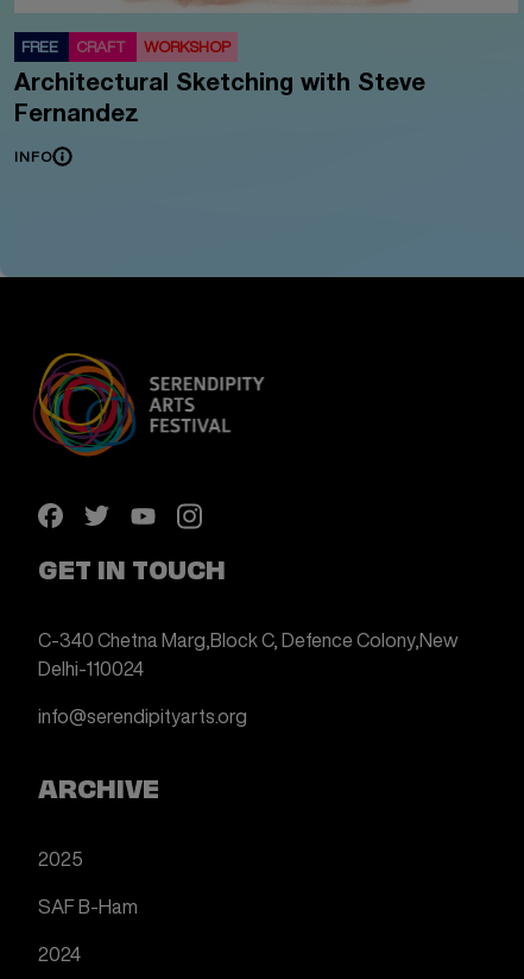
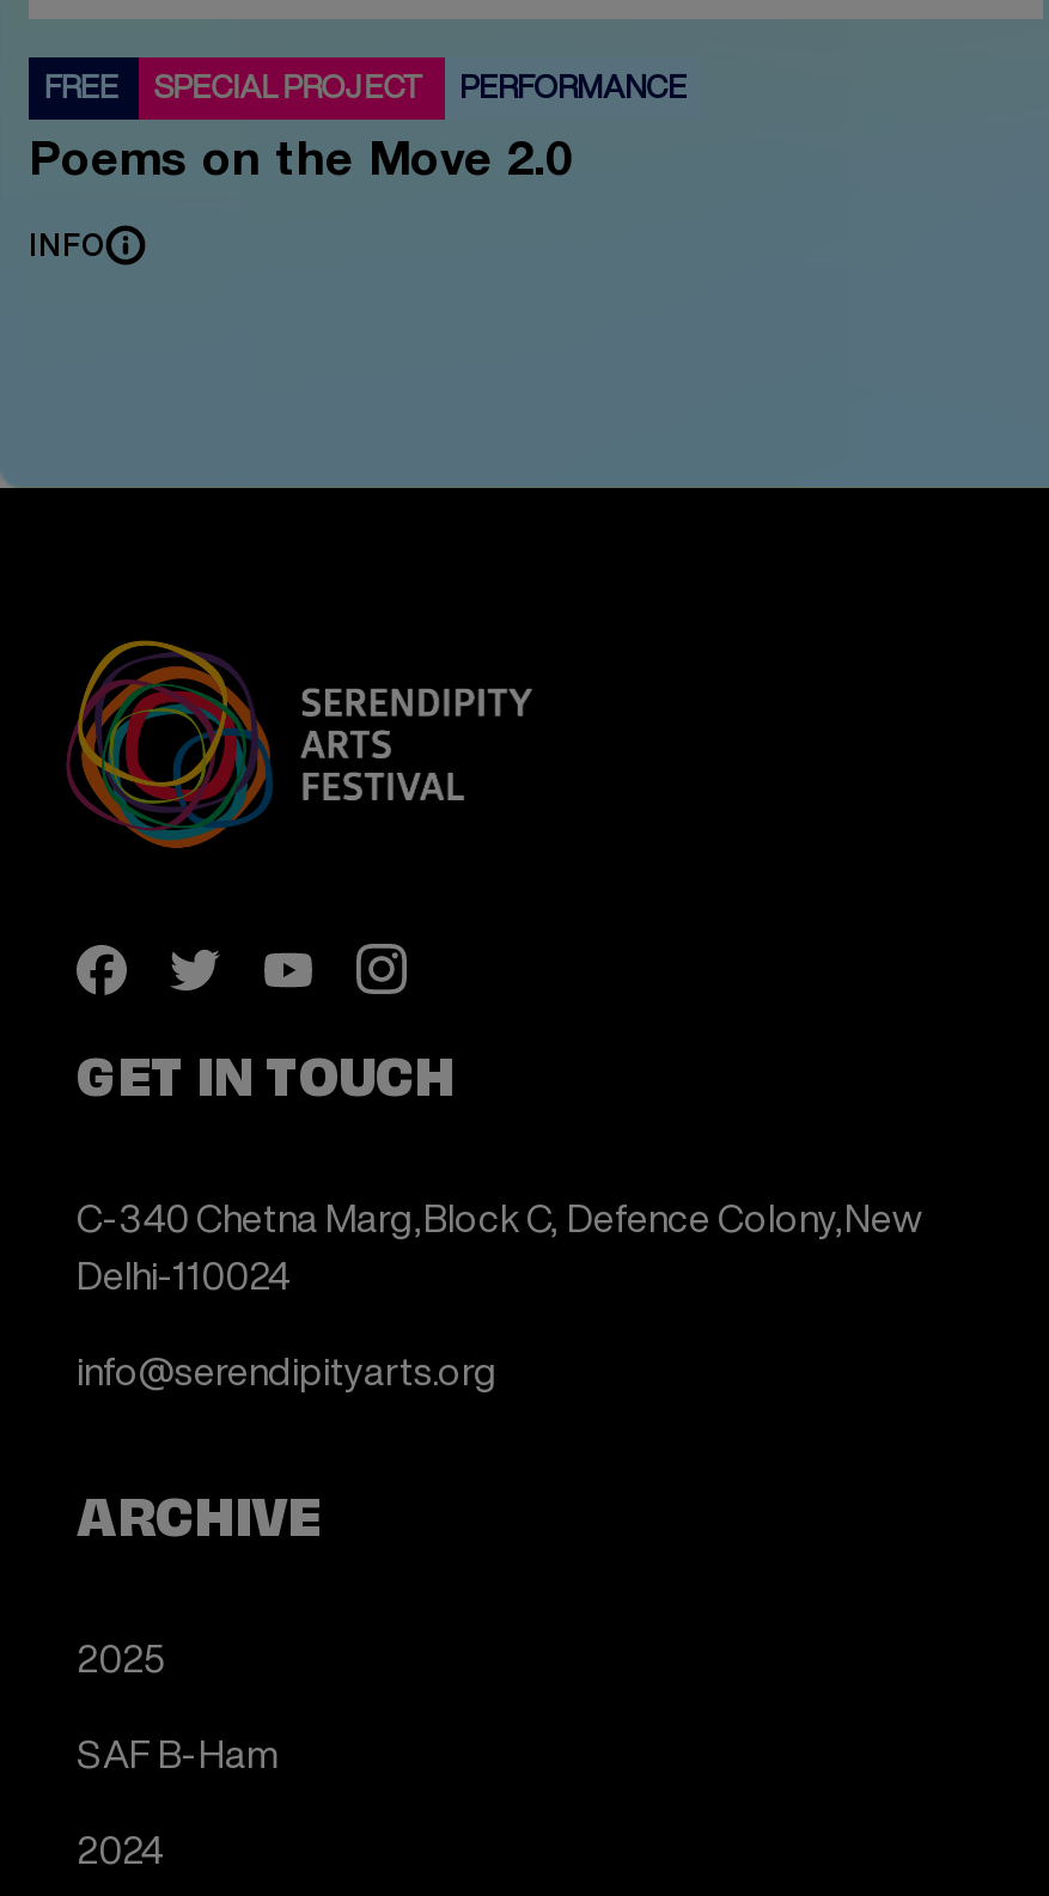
- CRAFT
- WORKSHOP
+ SPECIAL PROJECT
+ PERFORMANCE

- Architectural Sketching with Steve
- Fernandez
+ Poems on the Move 2.0
